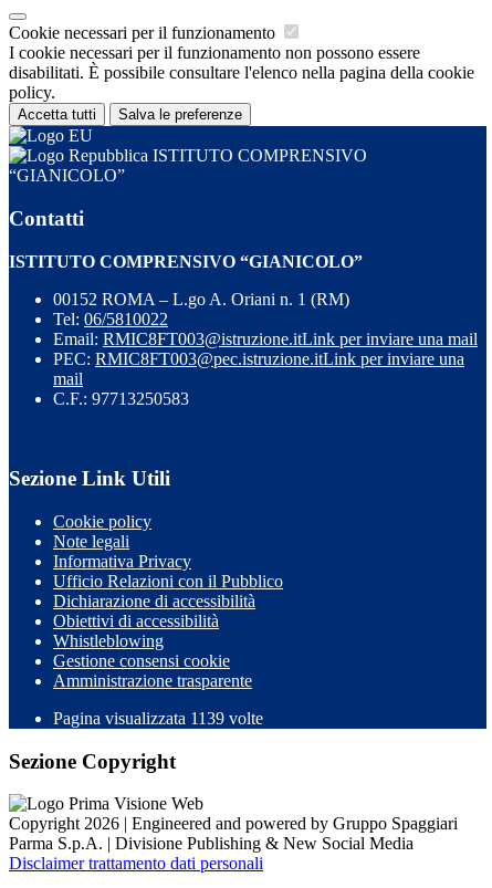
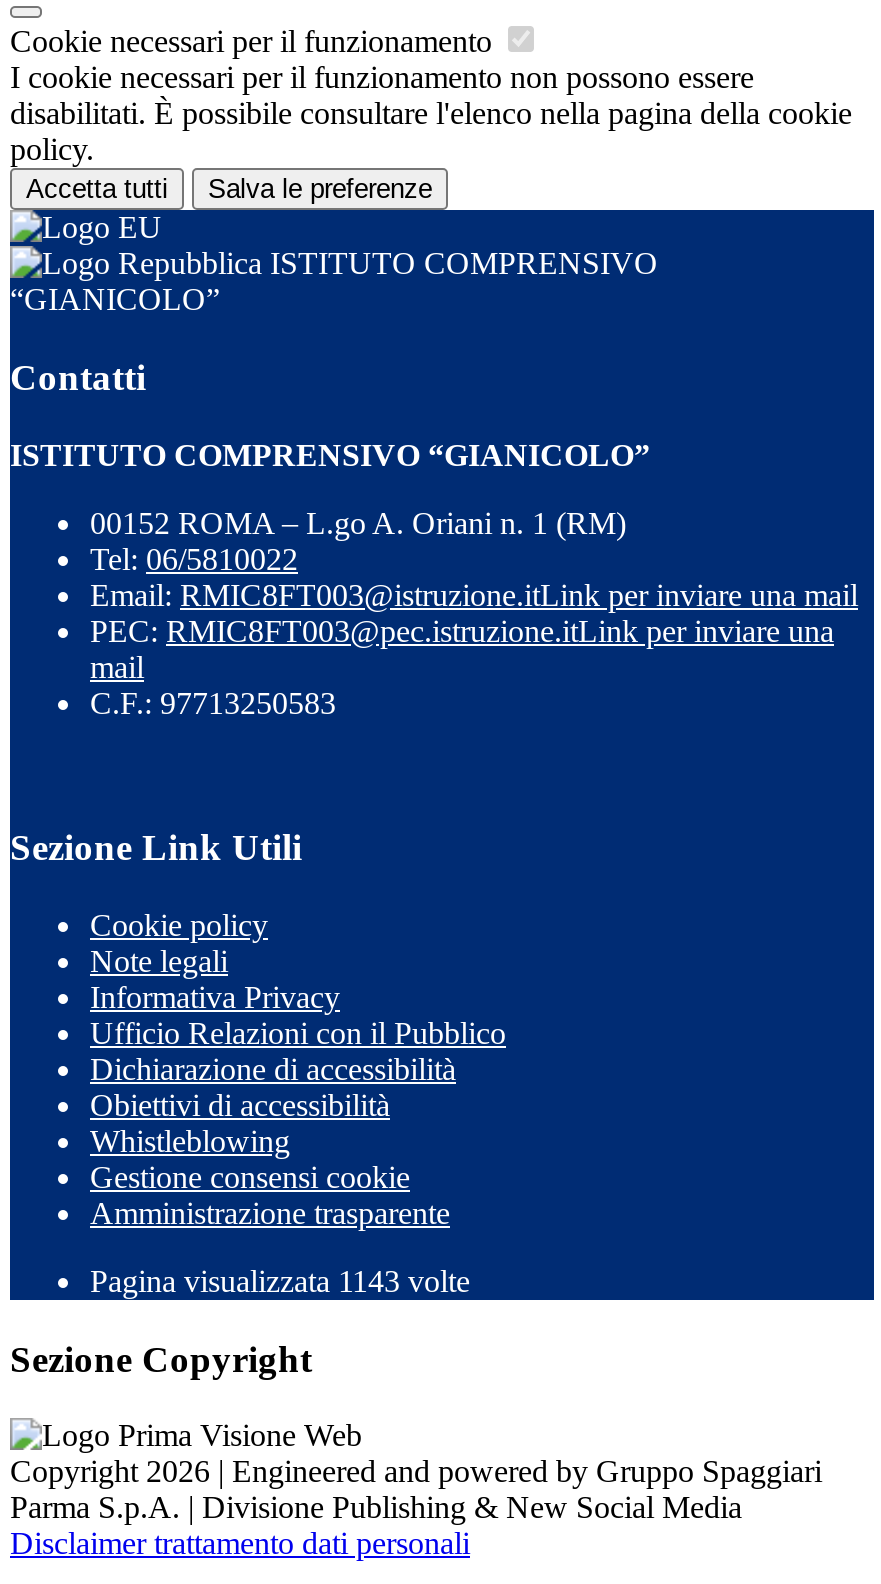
- Pagina visualizzata 1139 volte
+ Pagina visualizzata 1143 volte
